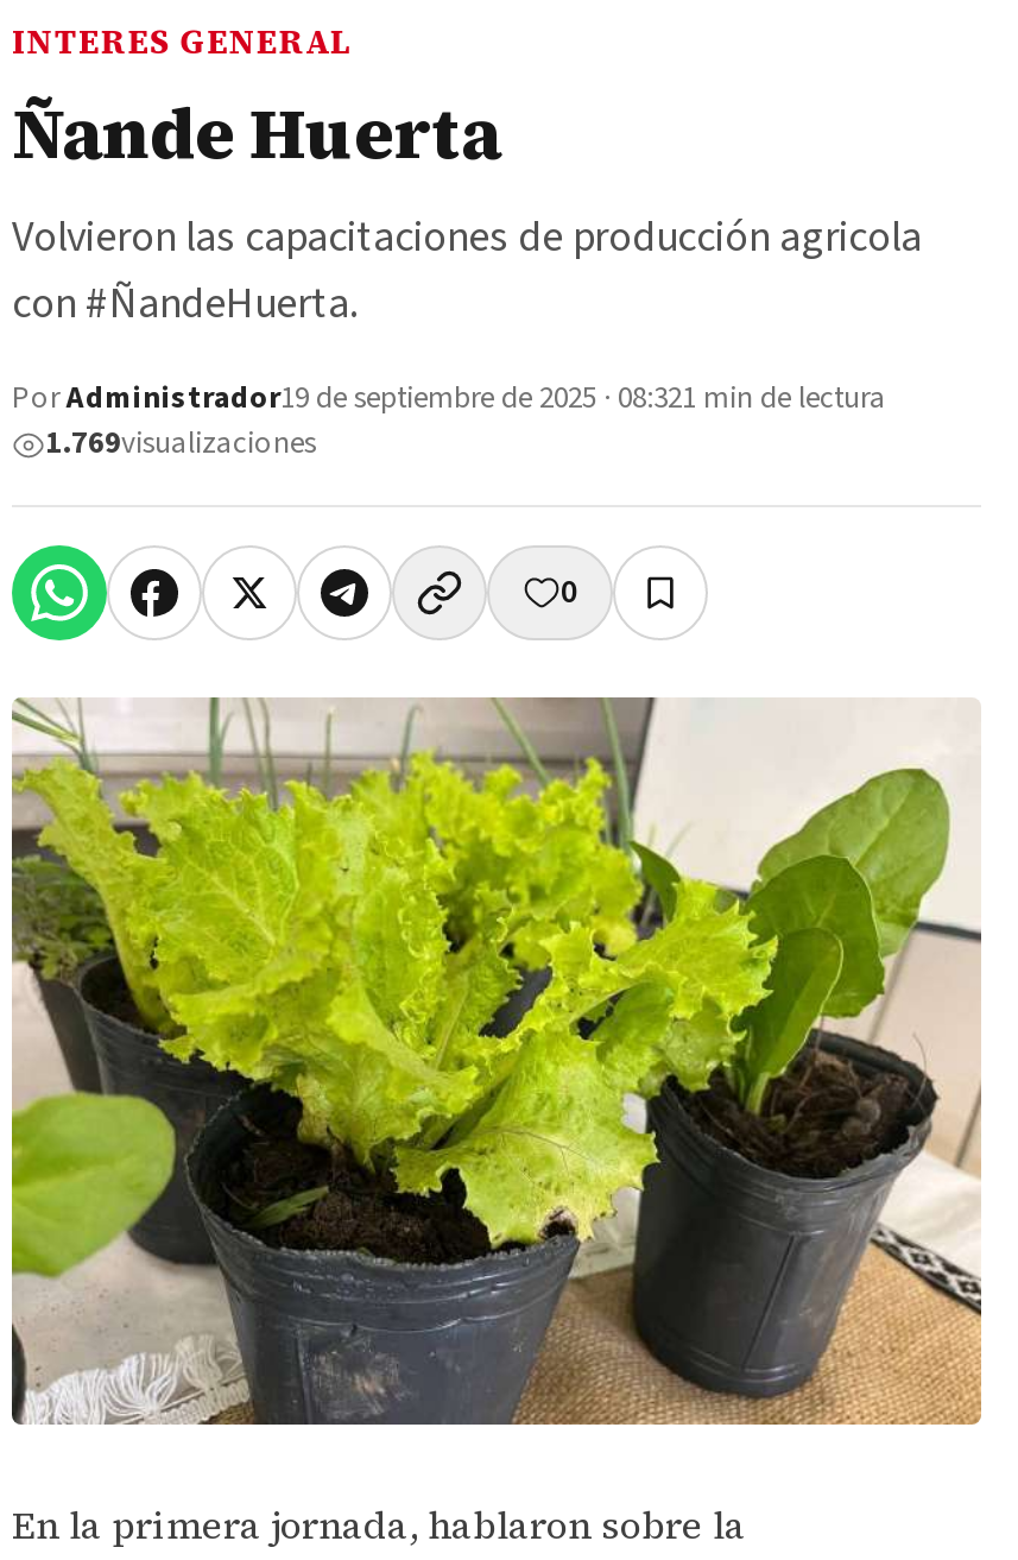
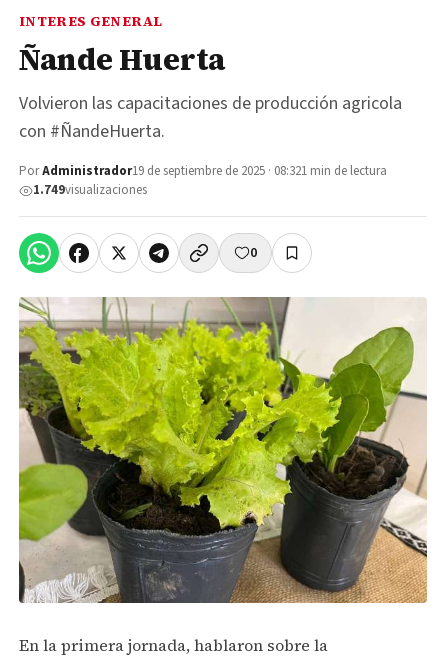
- 1.769visualizaciones
+ 1.749visualizaciones
